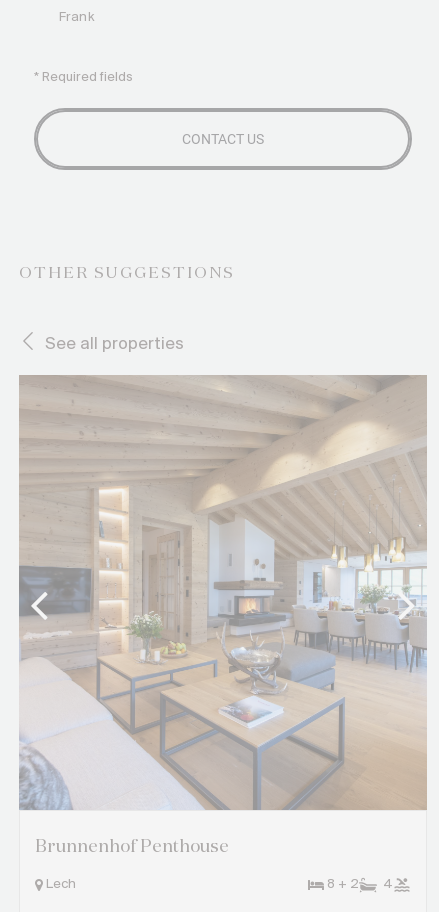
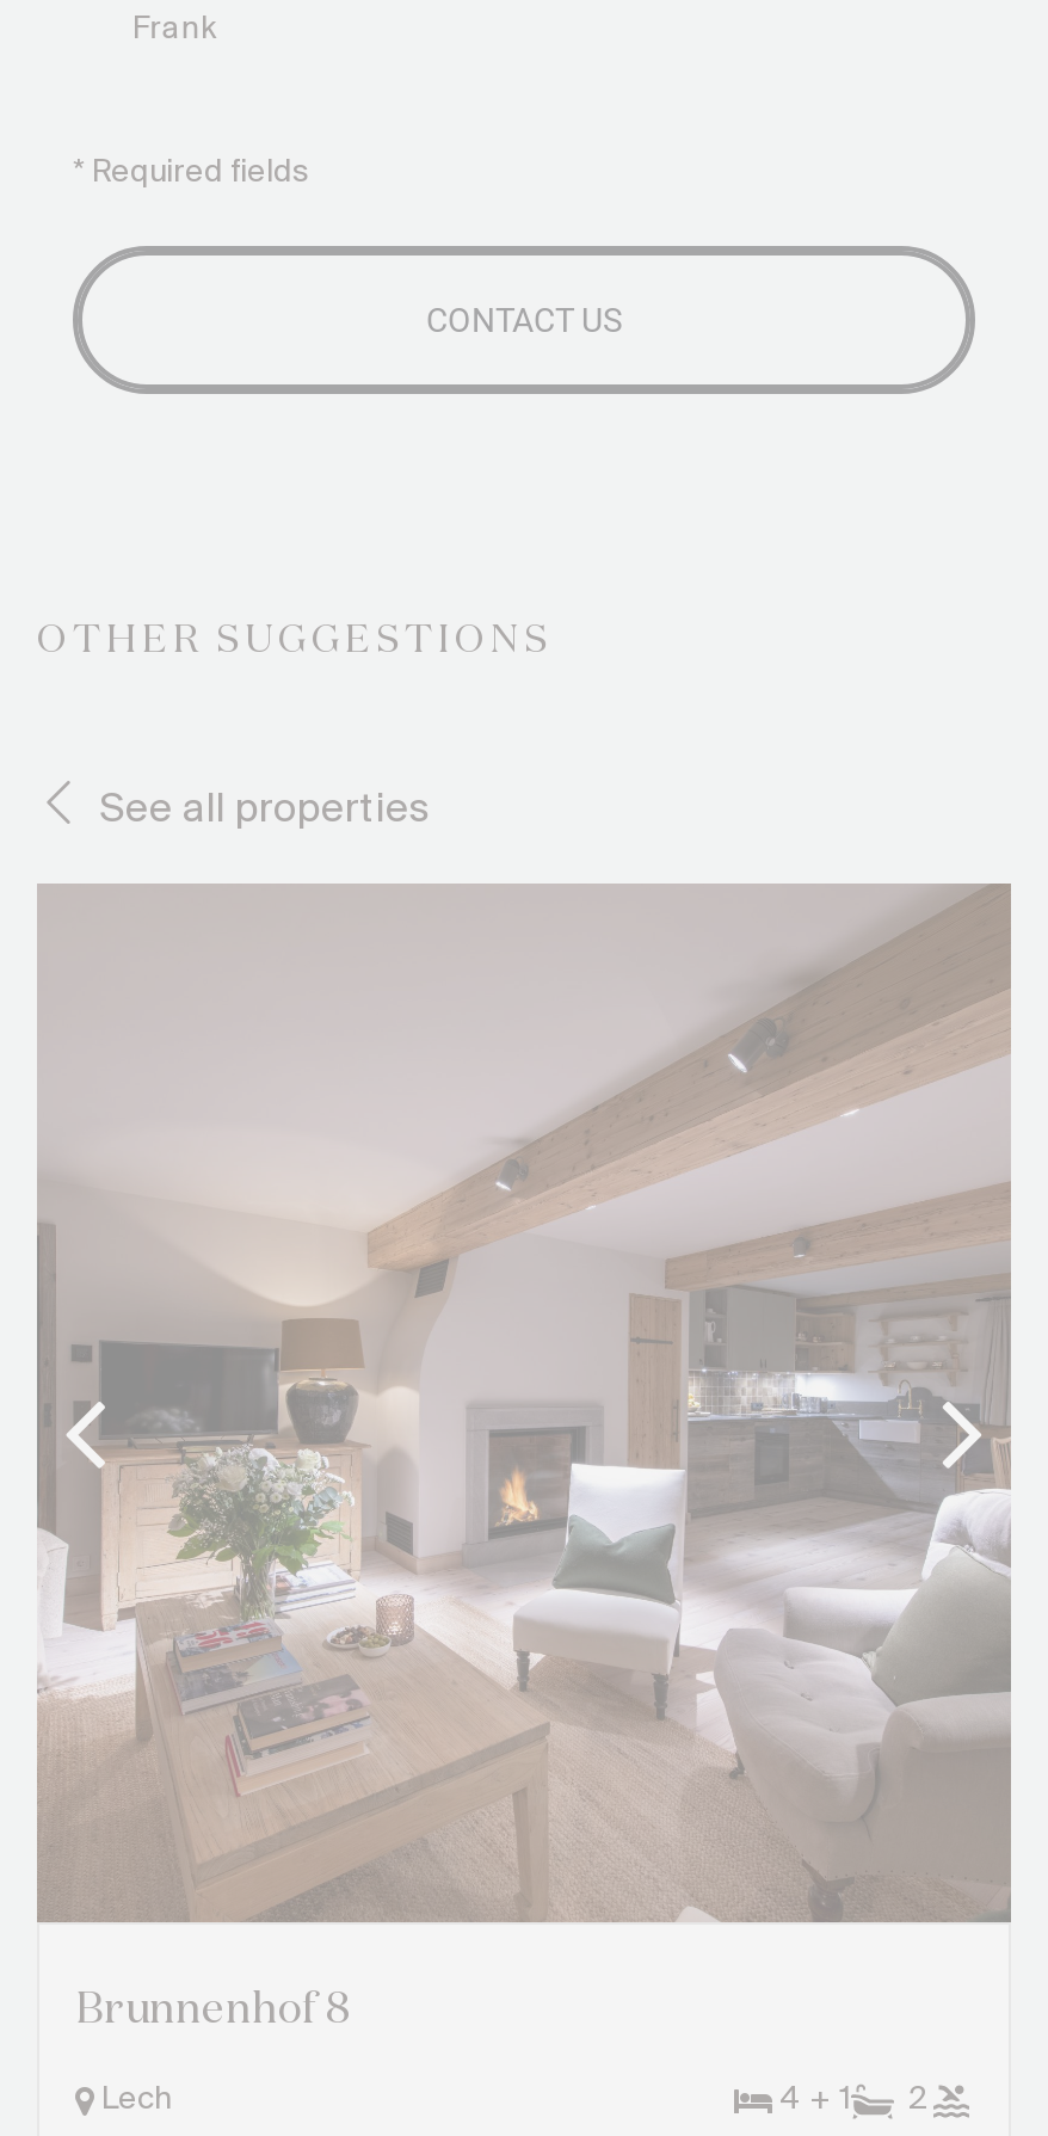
- [image]
- Brunnenhof Penthouse
+ [image]
+ Brunnenhof 8

- 8 + 2
+ 4 + 1

- 4
+ 2
